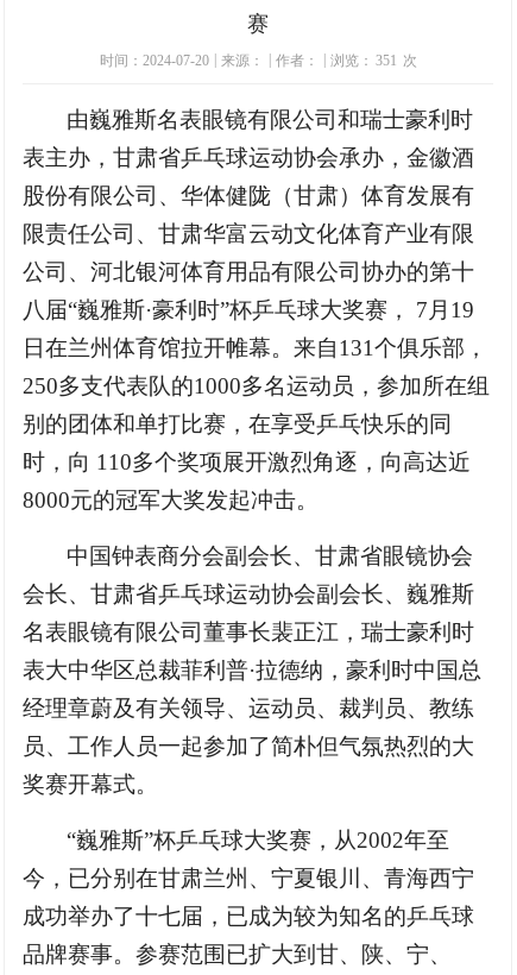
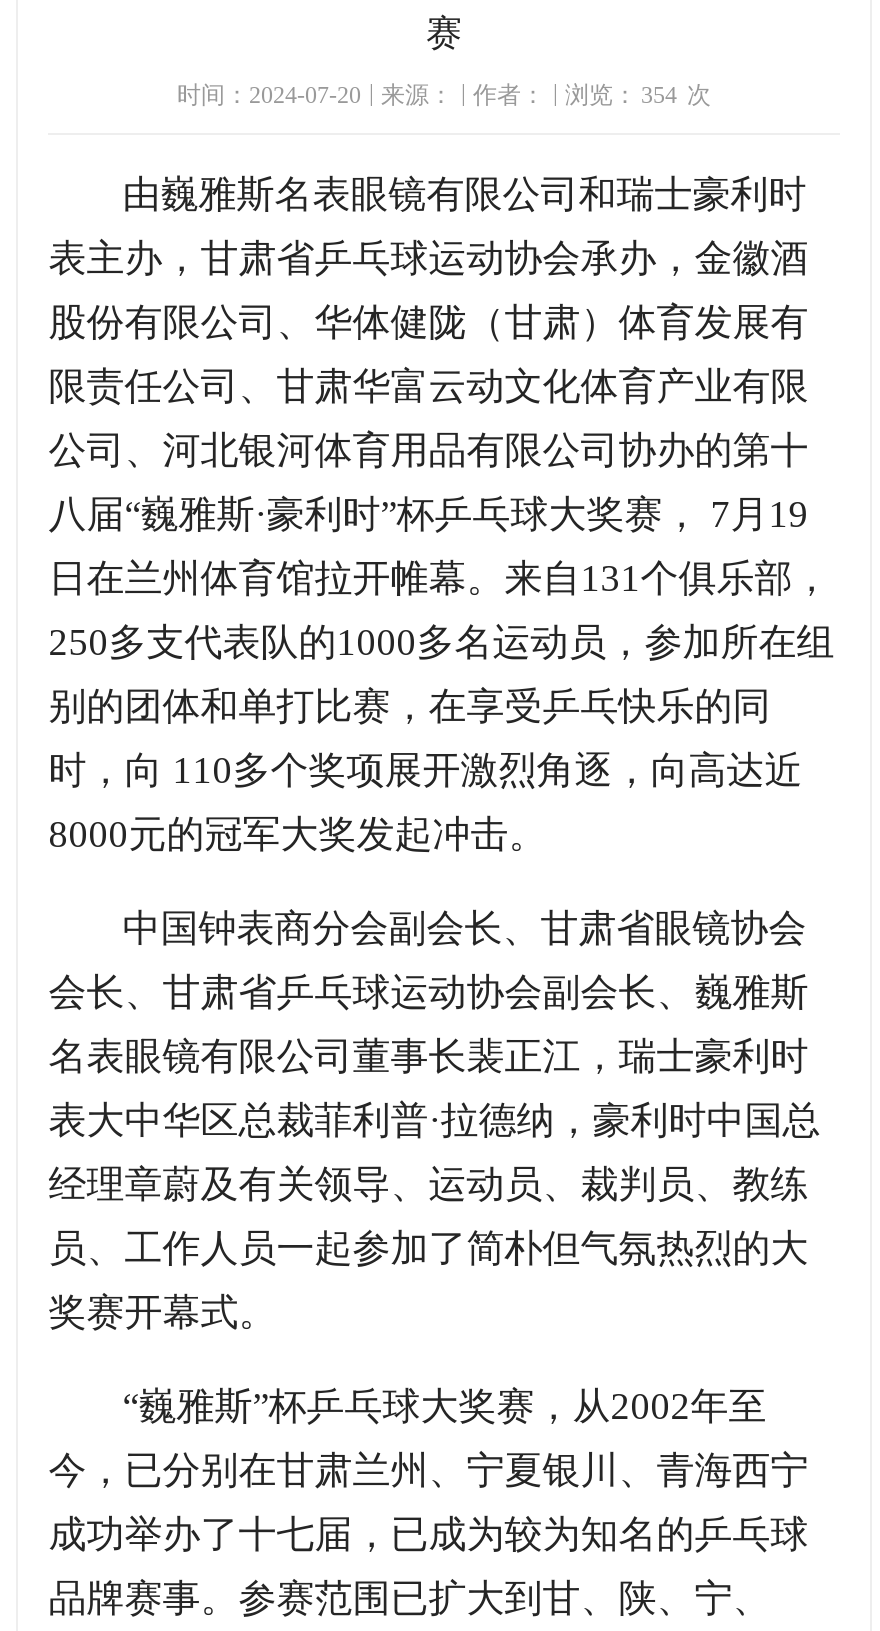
- 时间：2024-07-20 来源： 作者： 浏览： 351 次
+ 时间：2024-07-20 来源： 作者： 浏览： 354 次
